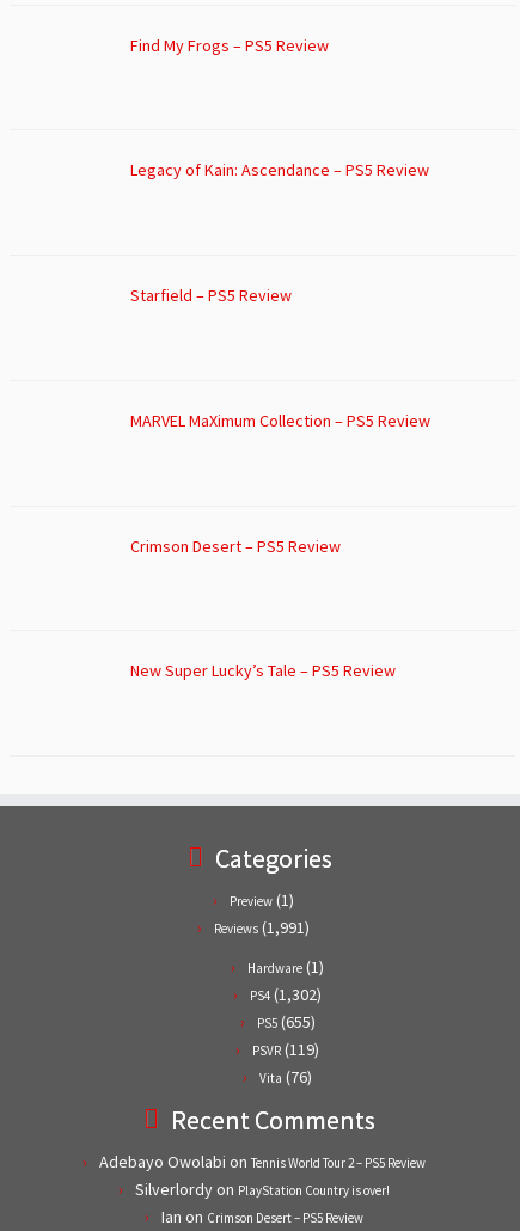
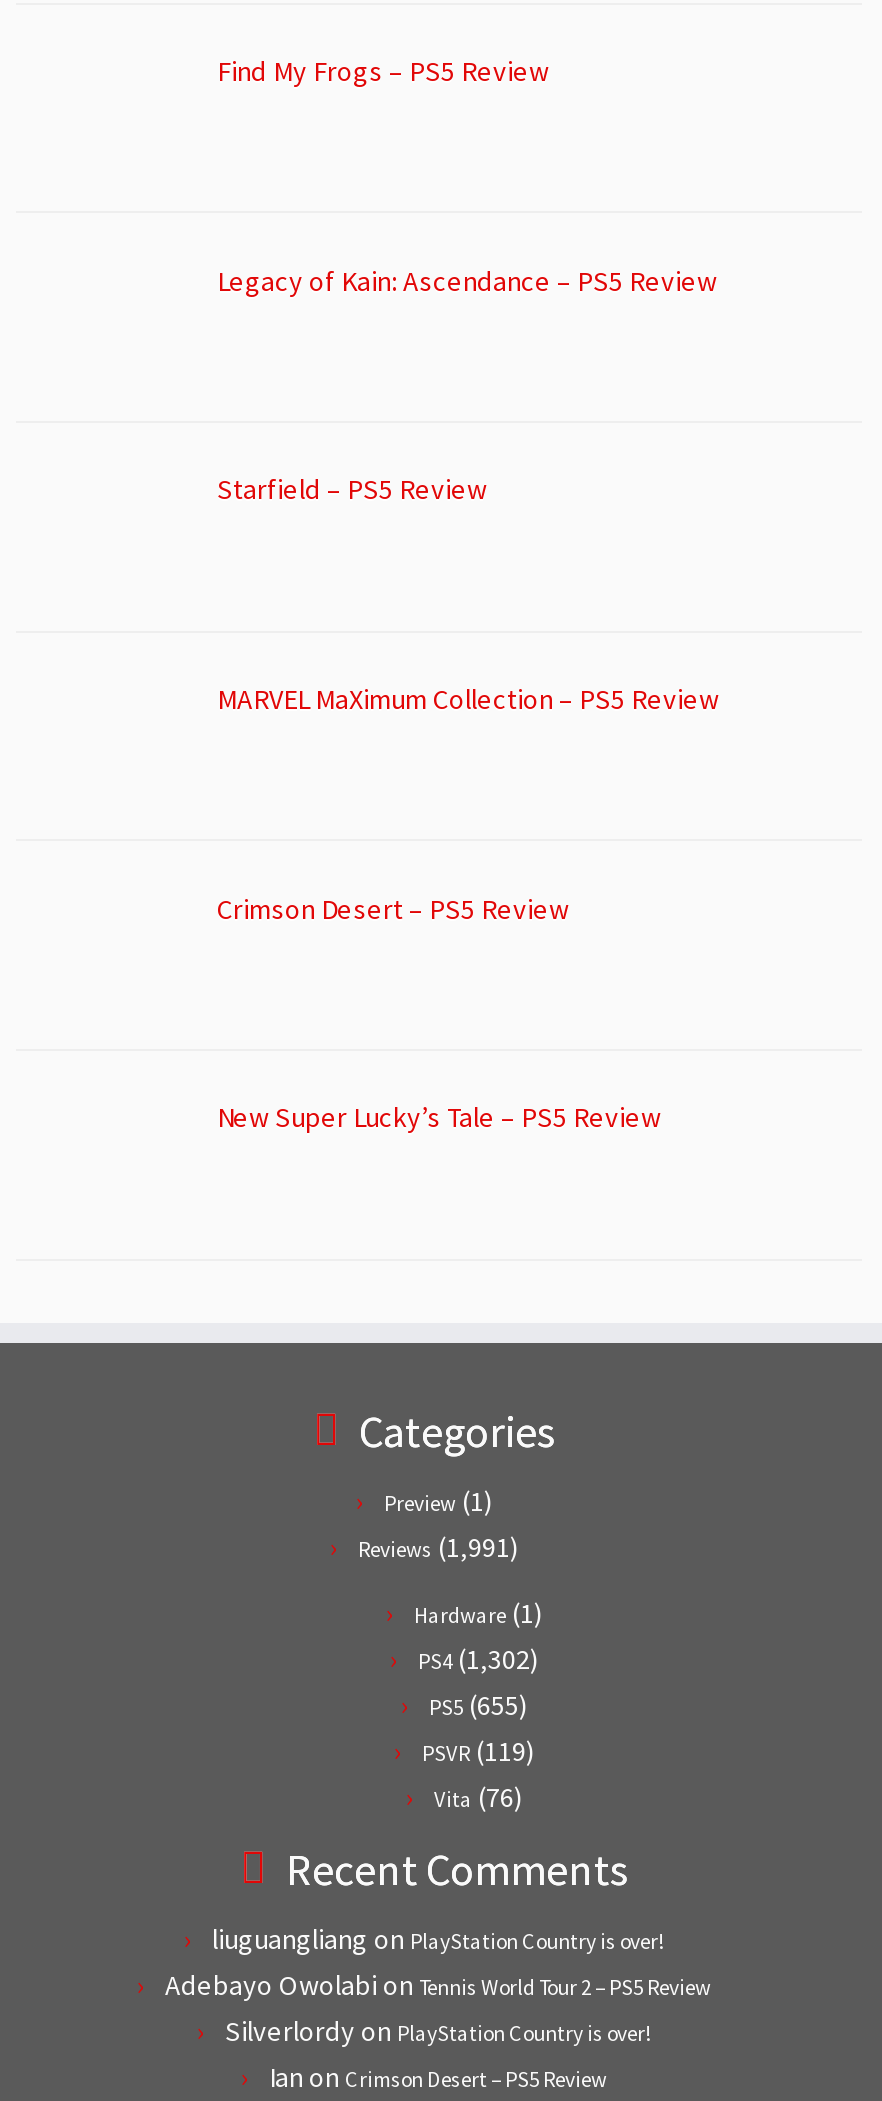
+ liuguangliang on PlayStation Country is over!
